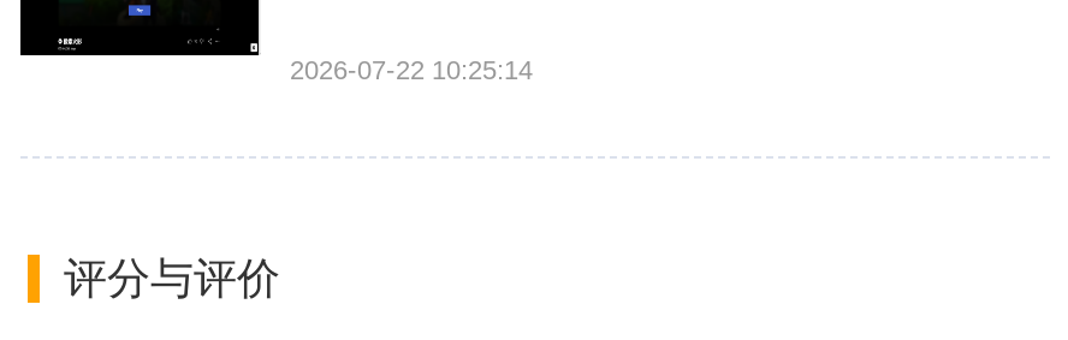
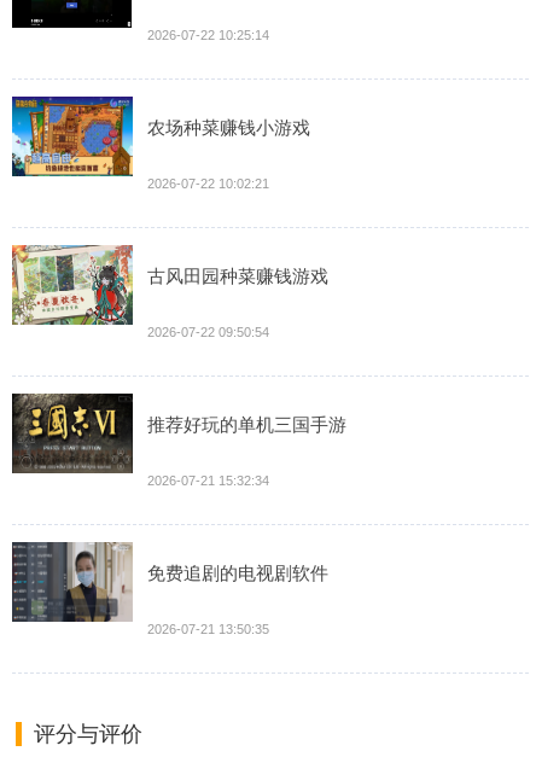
+ [image]
+ 农场种菜赚钱小游戏
+ 2026-07-22 10:02:21

+ [image]
+ 古风田园种菜赚钱游戏
+ 2026-07-22 09:50:54

+ [image]
+ 推荐好玩的单机三国手游
+ 2026-07-21 15:32:34

+ [image]
+ 免费追剧的电视剧软件
+ 2026-07-21 13:50:35
